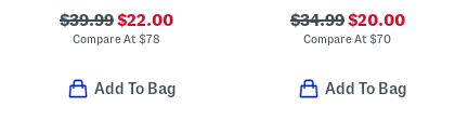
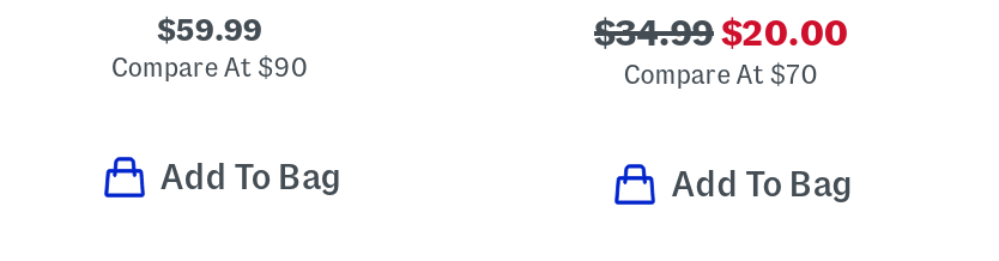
- $39.99 $22.00
- Compare At $78
+ $59.99
+ Compare At $90
